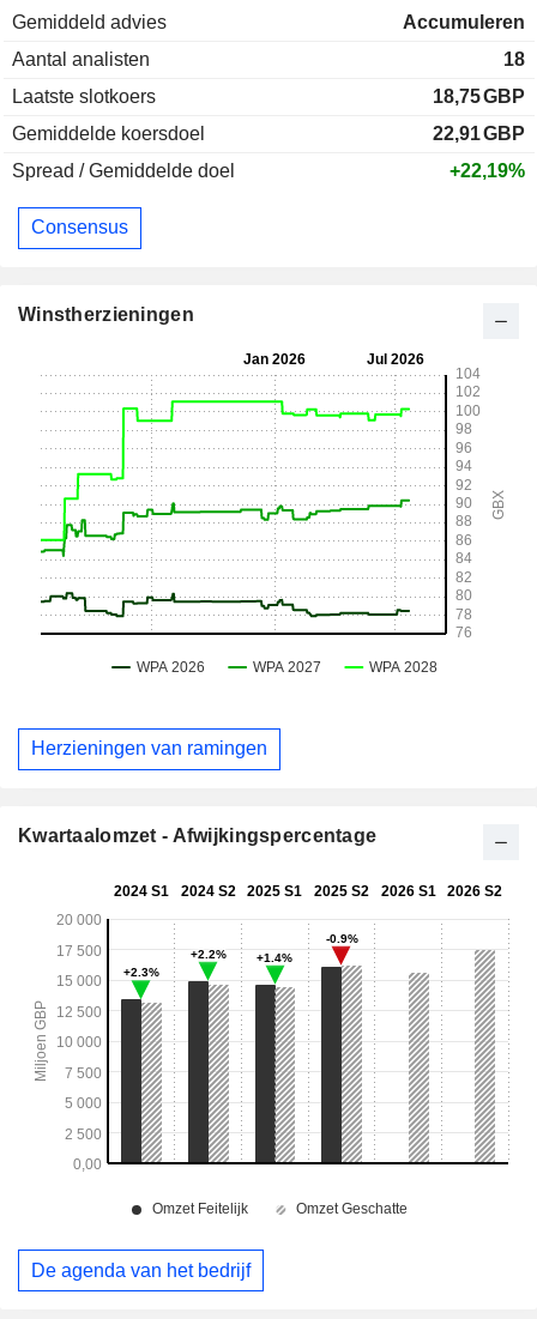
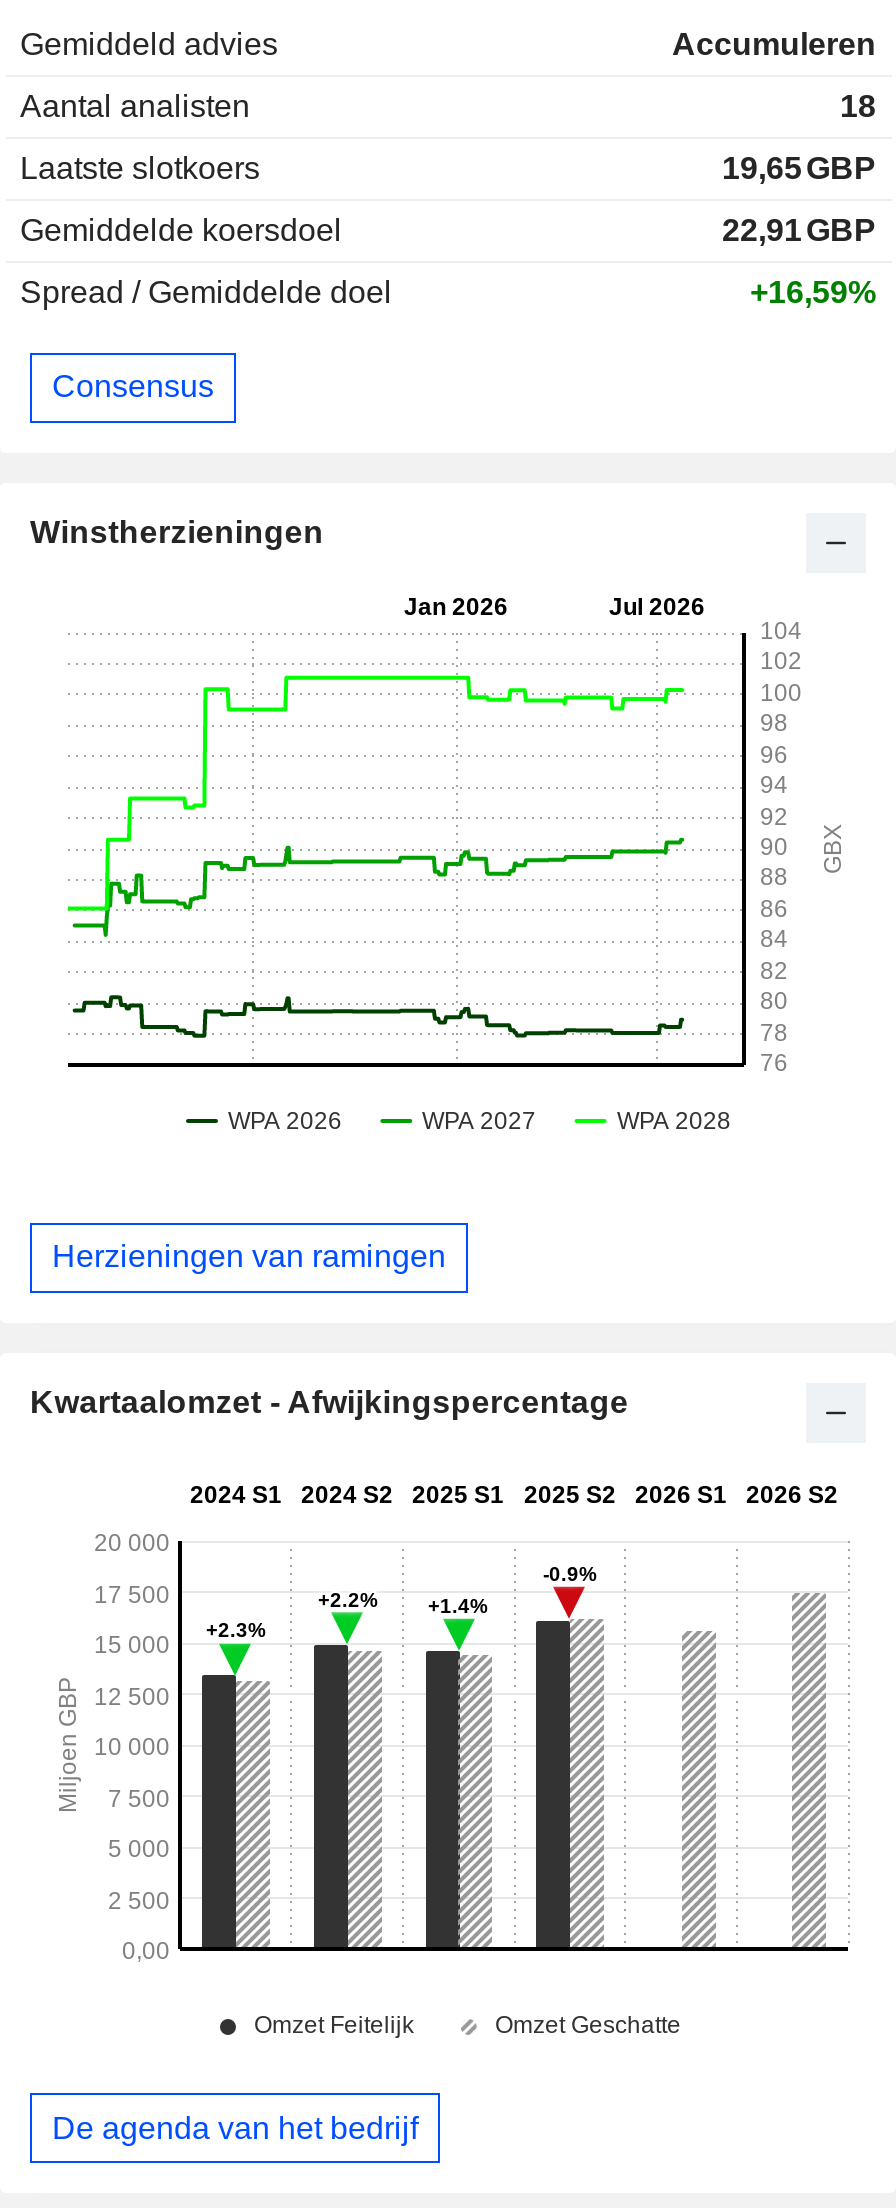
- 18,75 GBP
+ 19,65 GBP

- +22,19%
+ +16,59%
